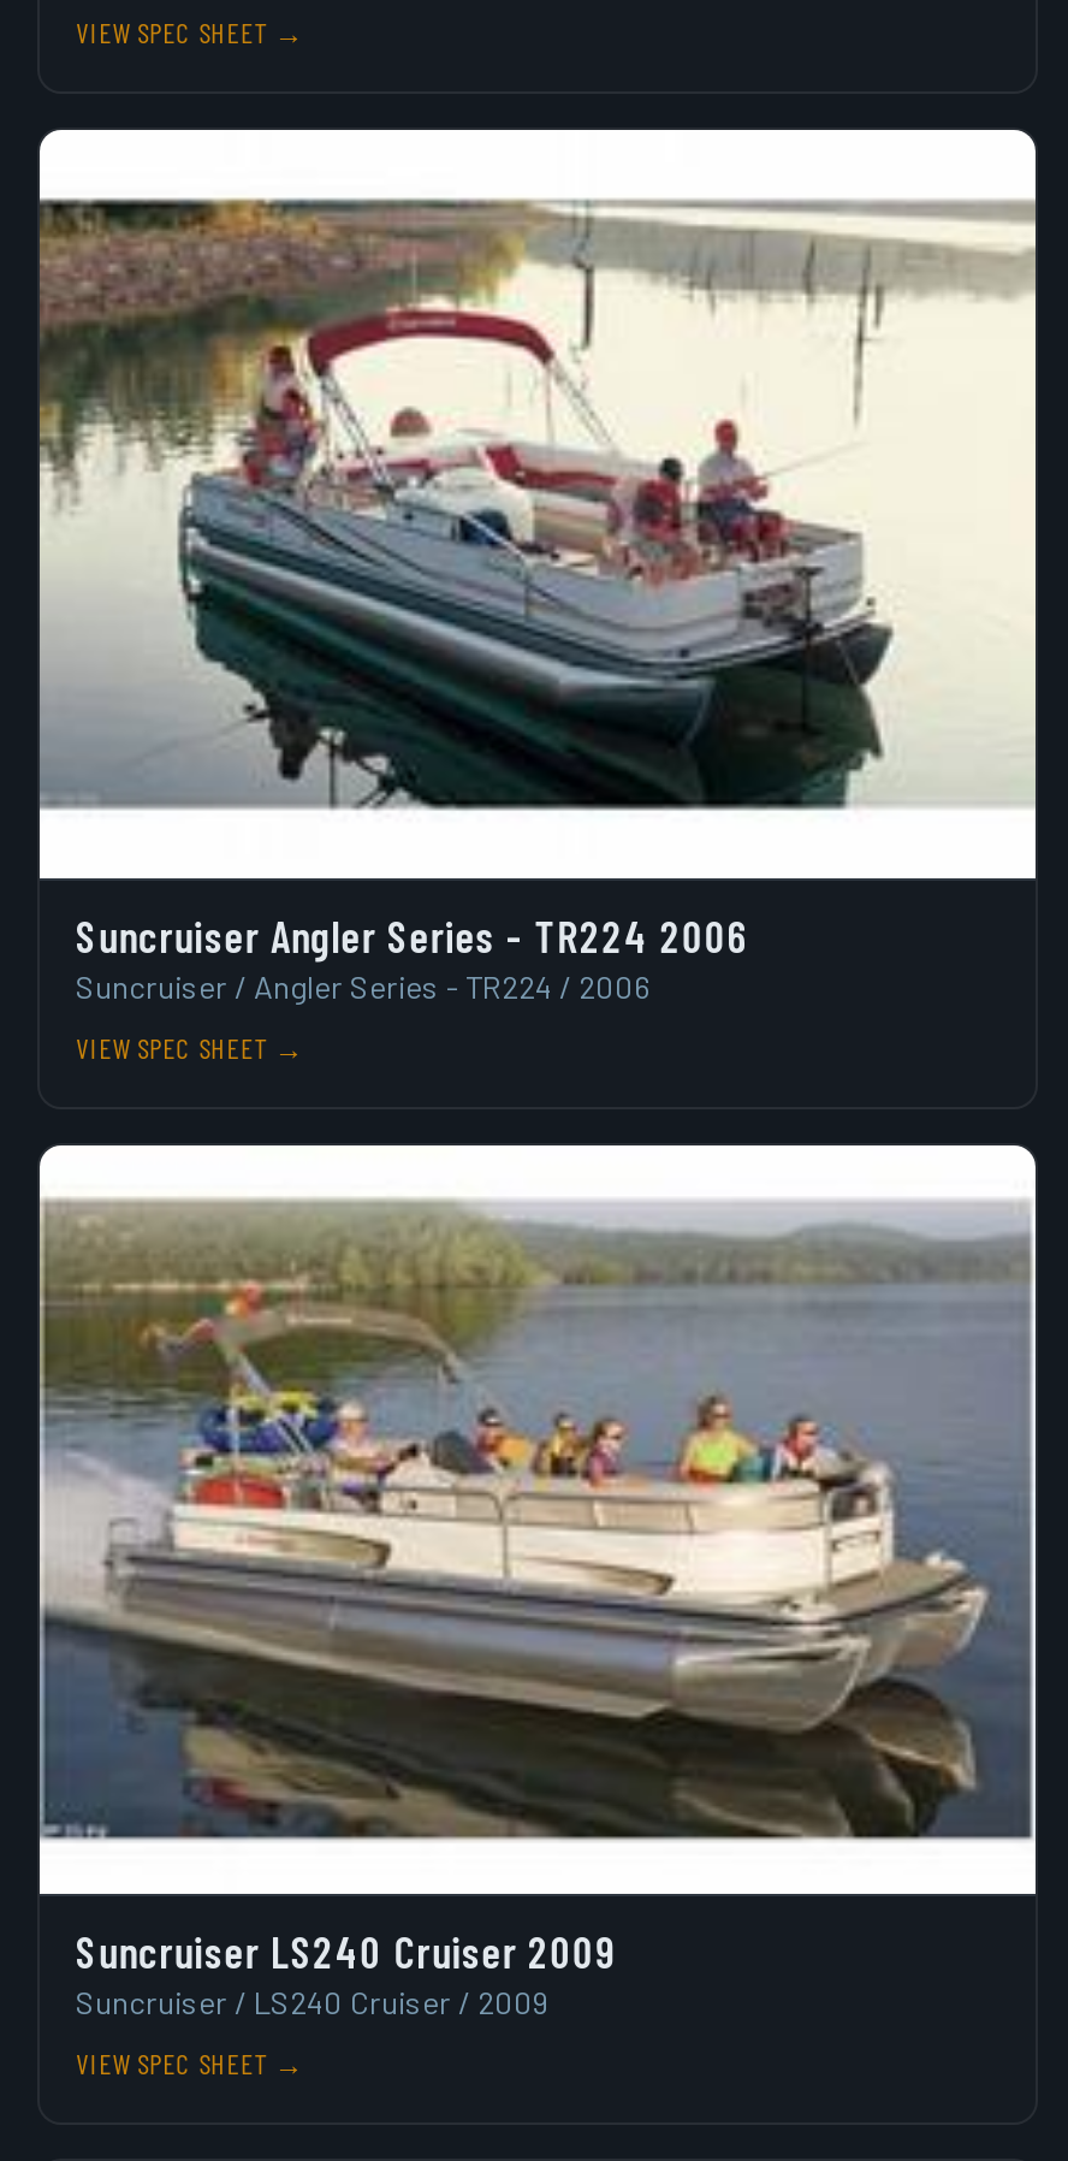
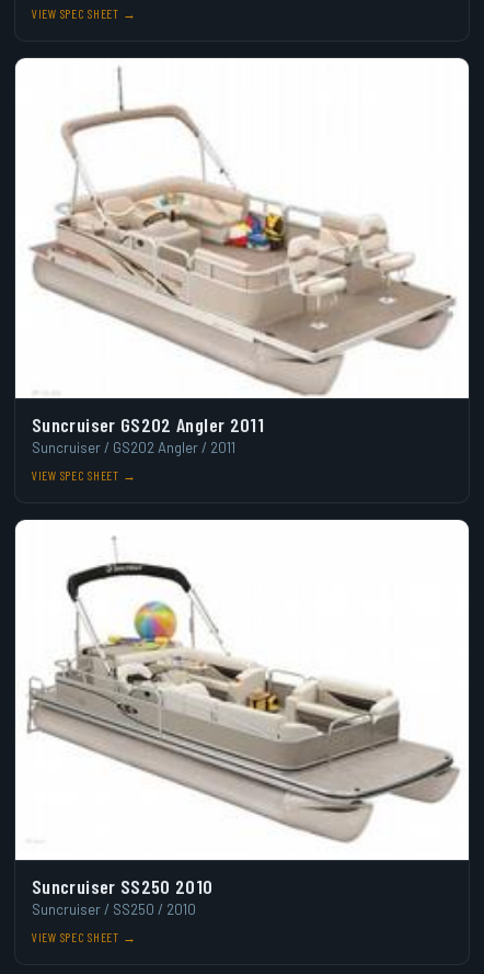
- [image]
- Suncruiser Angler Series - TR224 2006
- Suncruiser / Angler Series - TR224 / 2006
+ [image]
+ Suncruiser GS202 Angler 2011
+ Suncruiser / GS202 Angler / 2011

- [image]
- Suncruiser LS240 Cruiser 2009
- Suncruiser / LS240 Cruiser / 2009
+ [image]
+ Suncruiser SS250 2010
+ Suncruiser / SS250 / 2010
